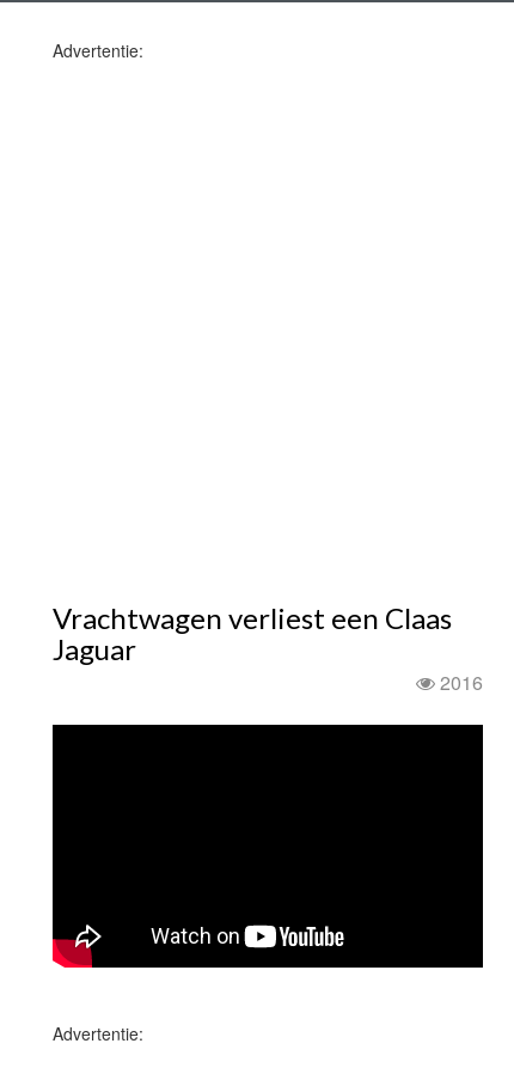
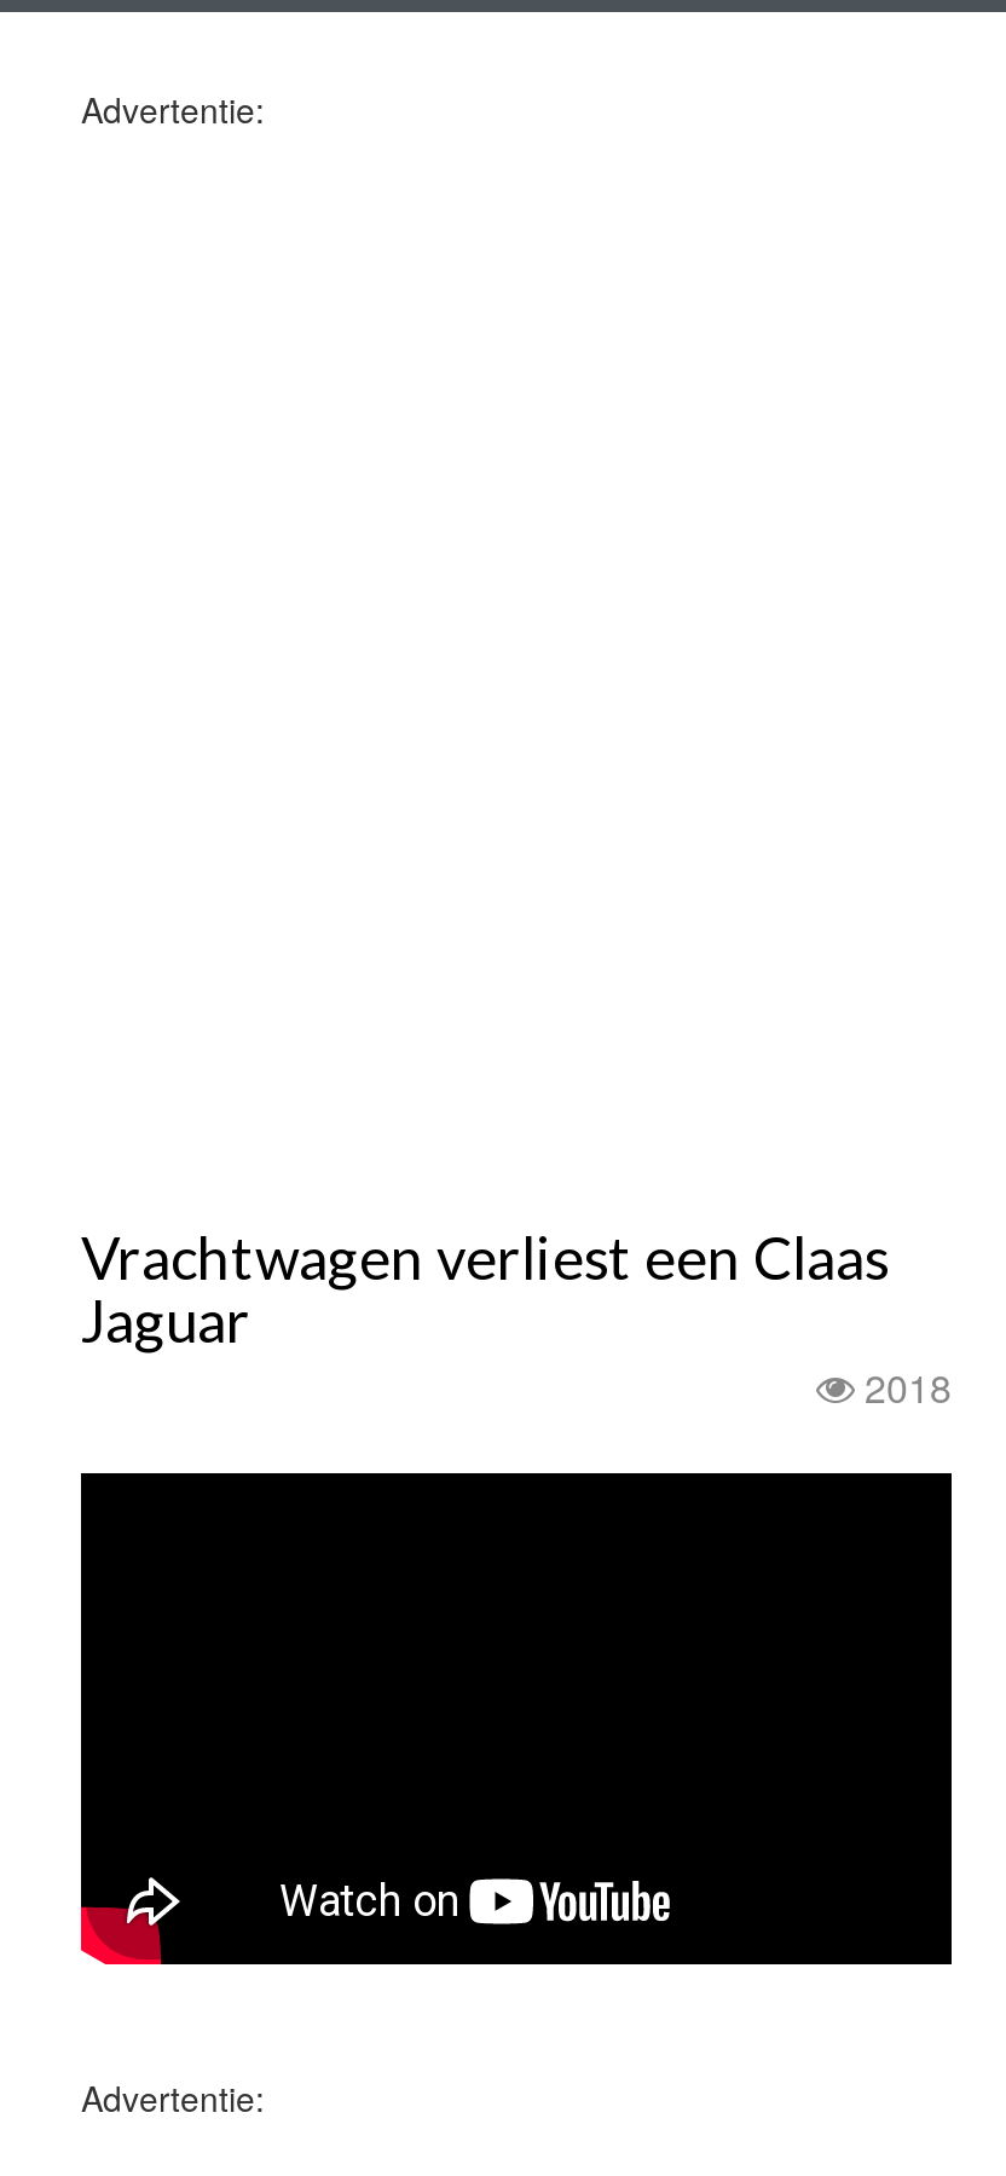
- 2016
+ 2018
